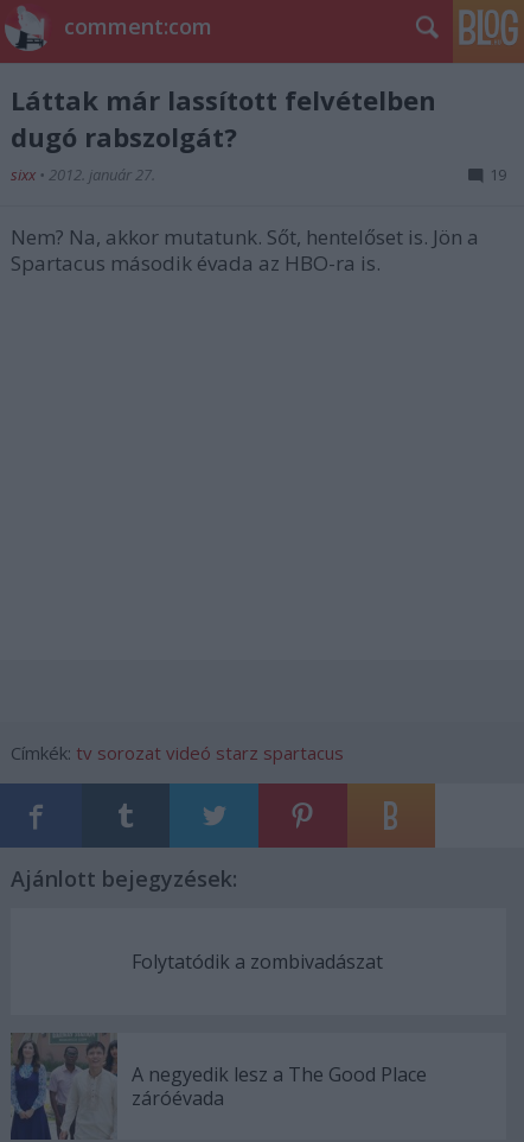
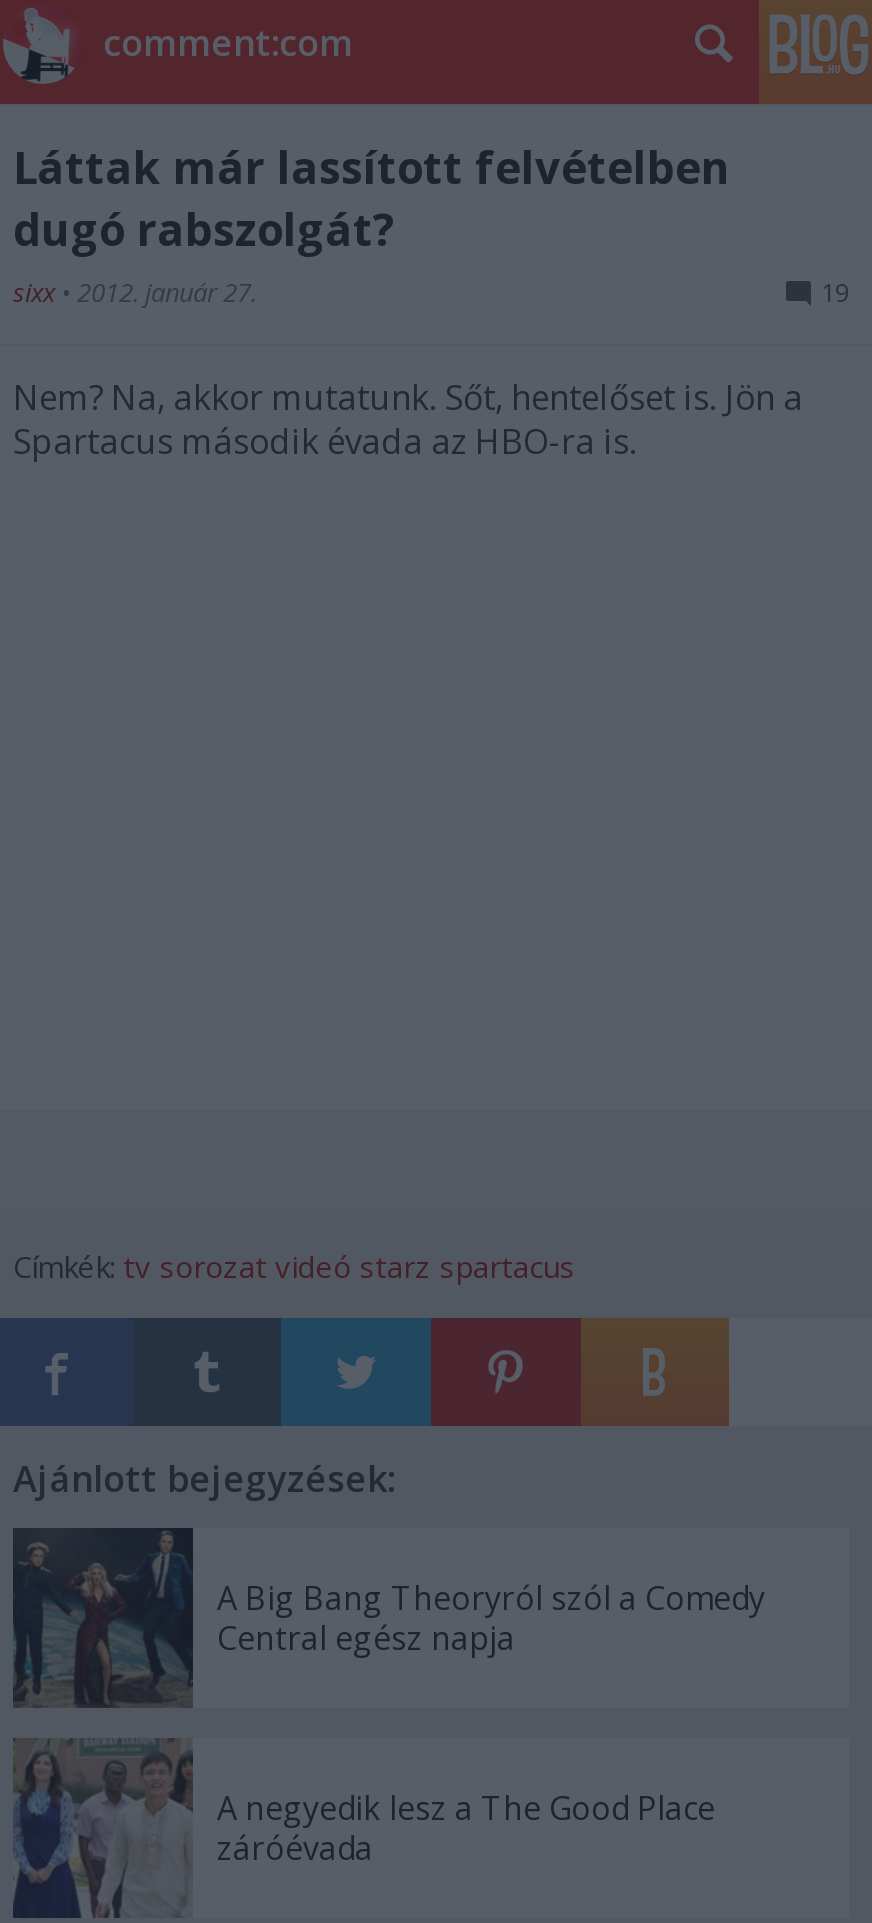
+ [image]

- Folytatódik a zombivadászat
+ A Big Bang Theoryról szól a Comedy
+ Central egész napja
